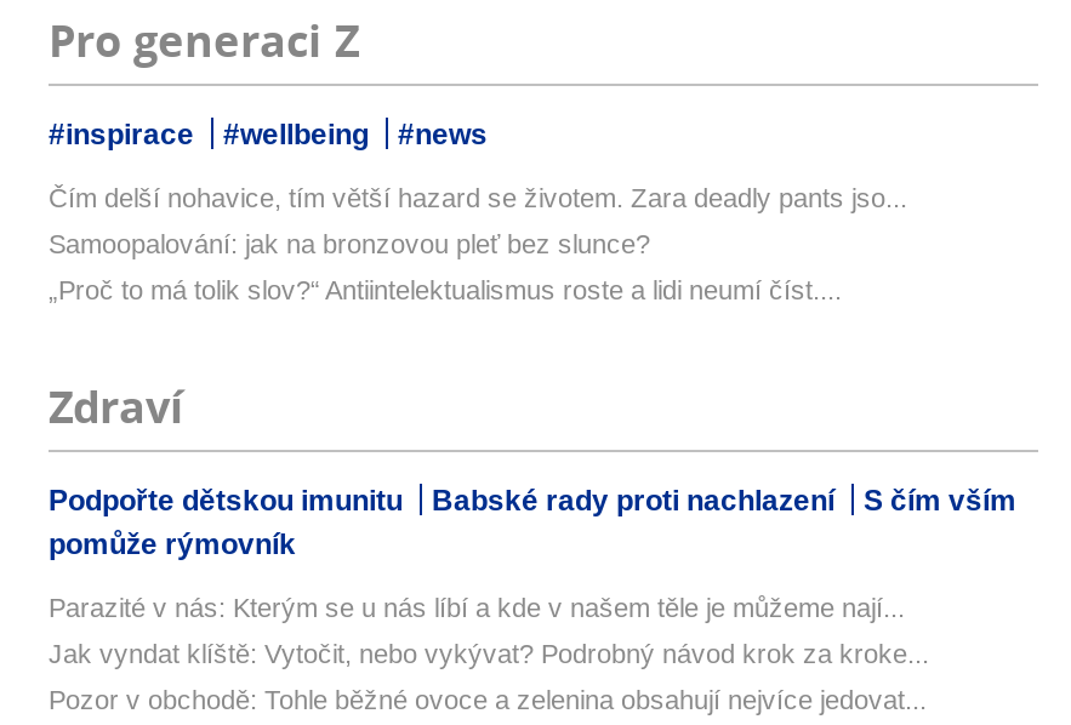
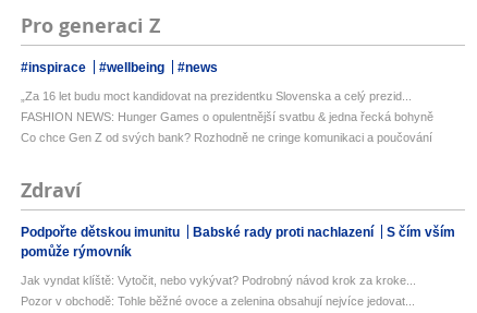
- Čím delší nohavice, tím větší hazard se životem. Zara deadly pants jso...
+ „Za 16 let budu moct kandidovat na prezidentku Slovenska a celý prezid...

- Samoopalování: jak na bronzovou pleť bez slunce?
+ FASHION NEWS: Hunger Games o opulentnější svatbu & jedna řecká bohyně

- „Proč to má tolik slov?“ Antiintelektualismus roste a lidi neumí číst....
+ Co chce Gen Z od svých bank? Rozhodně ne cringe komunikaci a poučování

- Parazité v nás: Kterým se u nás líbí a kde v našem těle je můžeme nají...
